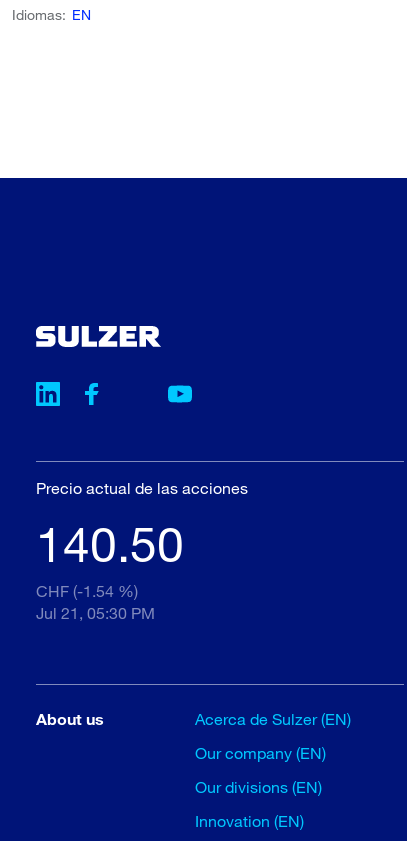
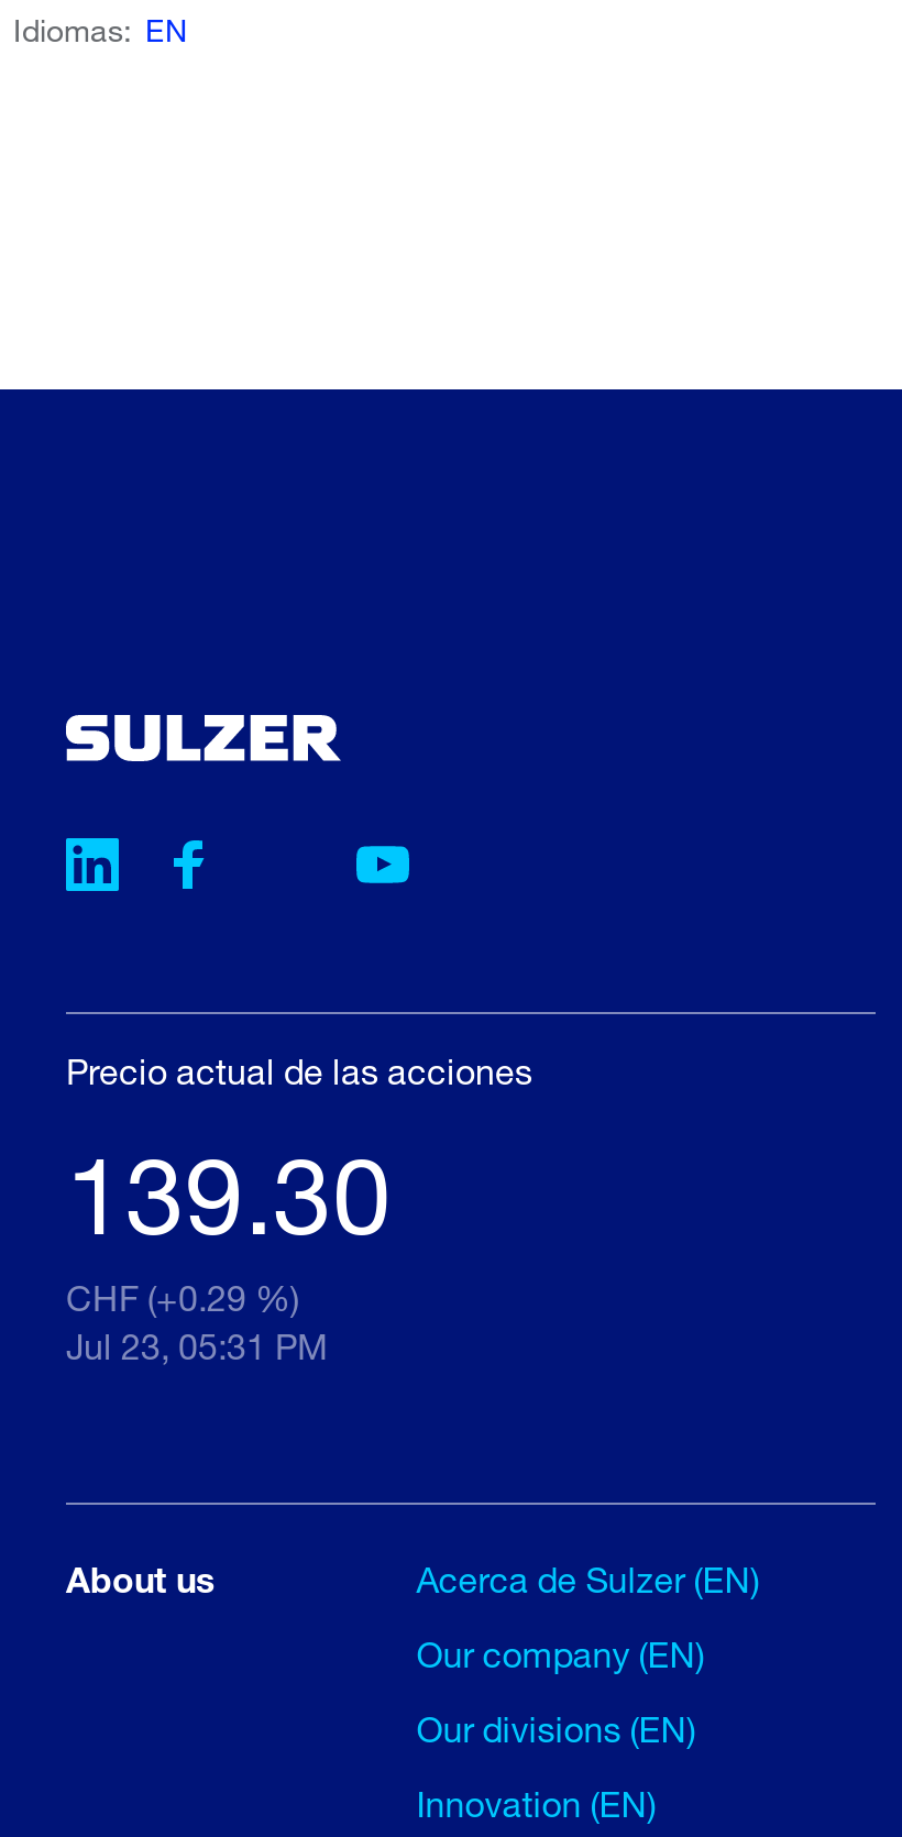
- 140.50
+ 139.30

- CHF (-1.54 %)
+ CHF (+0.29 %)

- Jul 21, 05:30 PM
+ Jul 23, 05:31 PM
